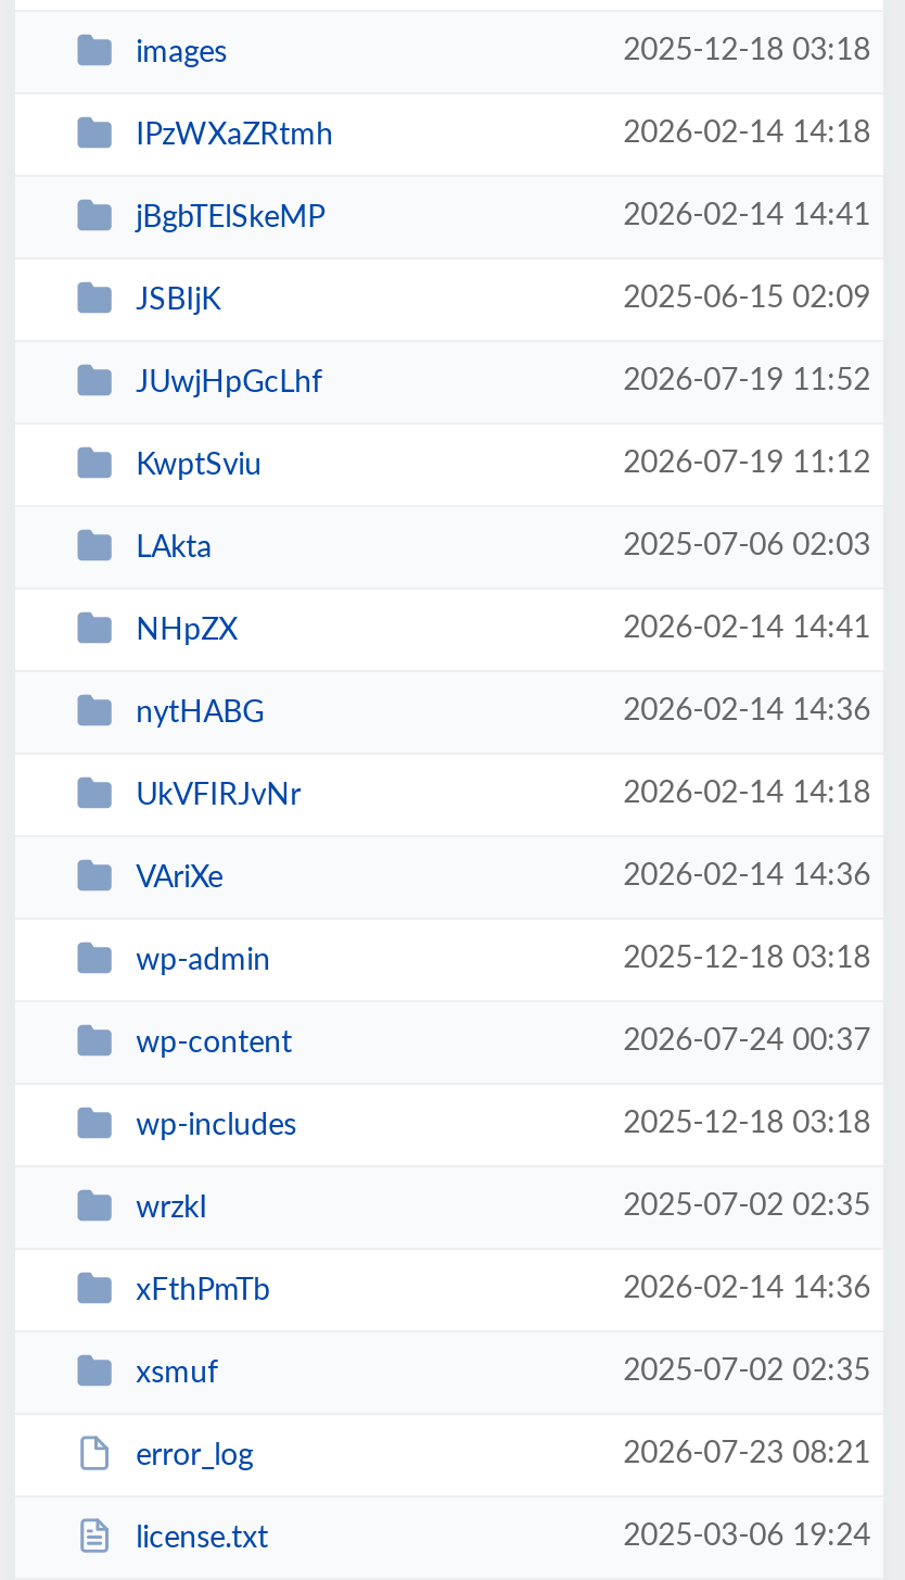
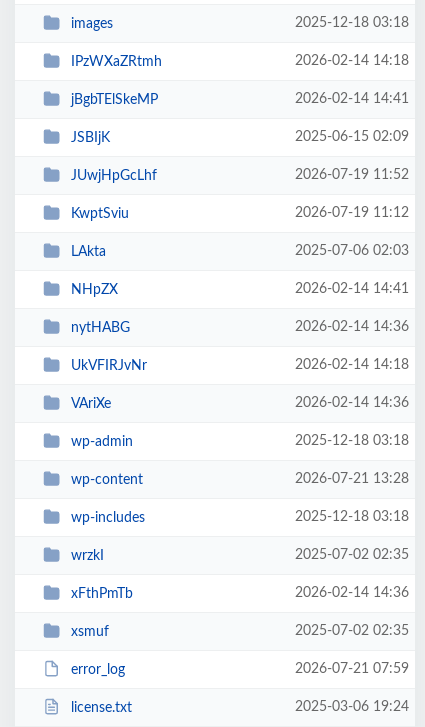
- 2026-07-24 00:37
+ 2026-07-21 13:28

- 2026-07-23 08:21
+ 2026-07-21 07:59
